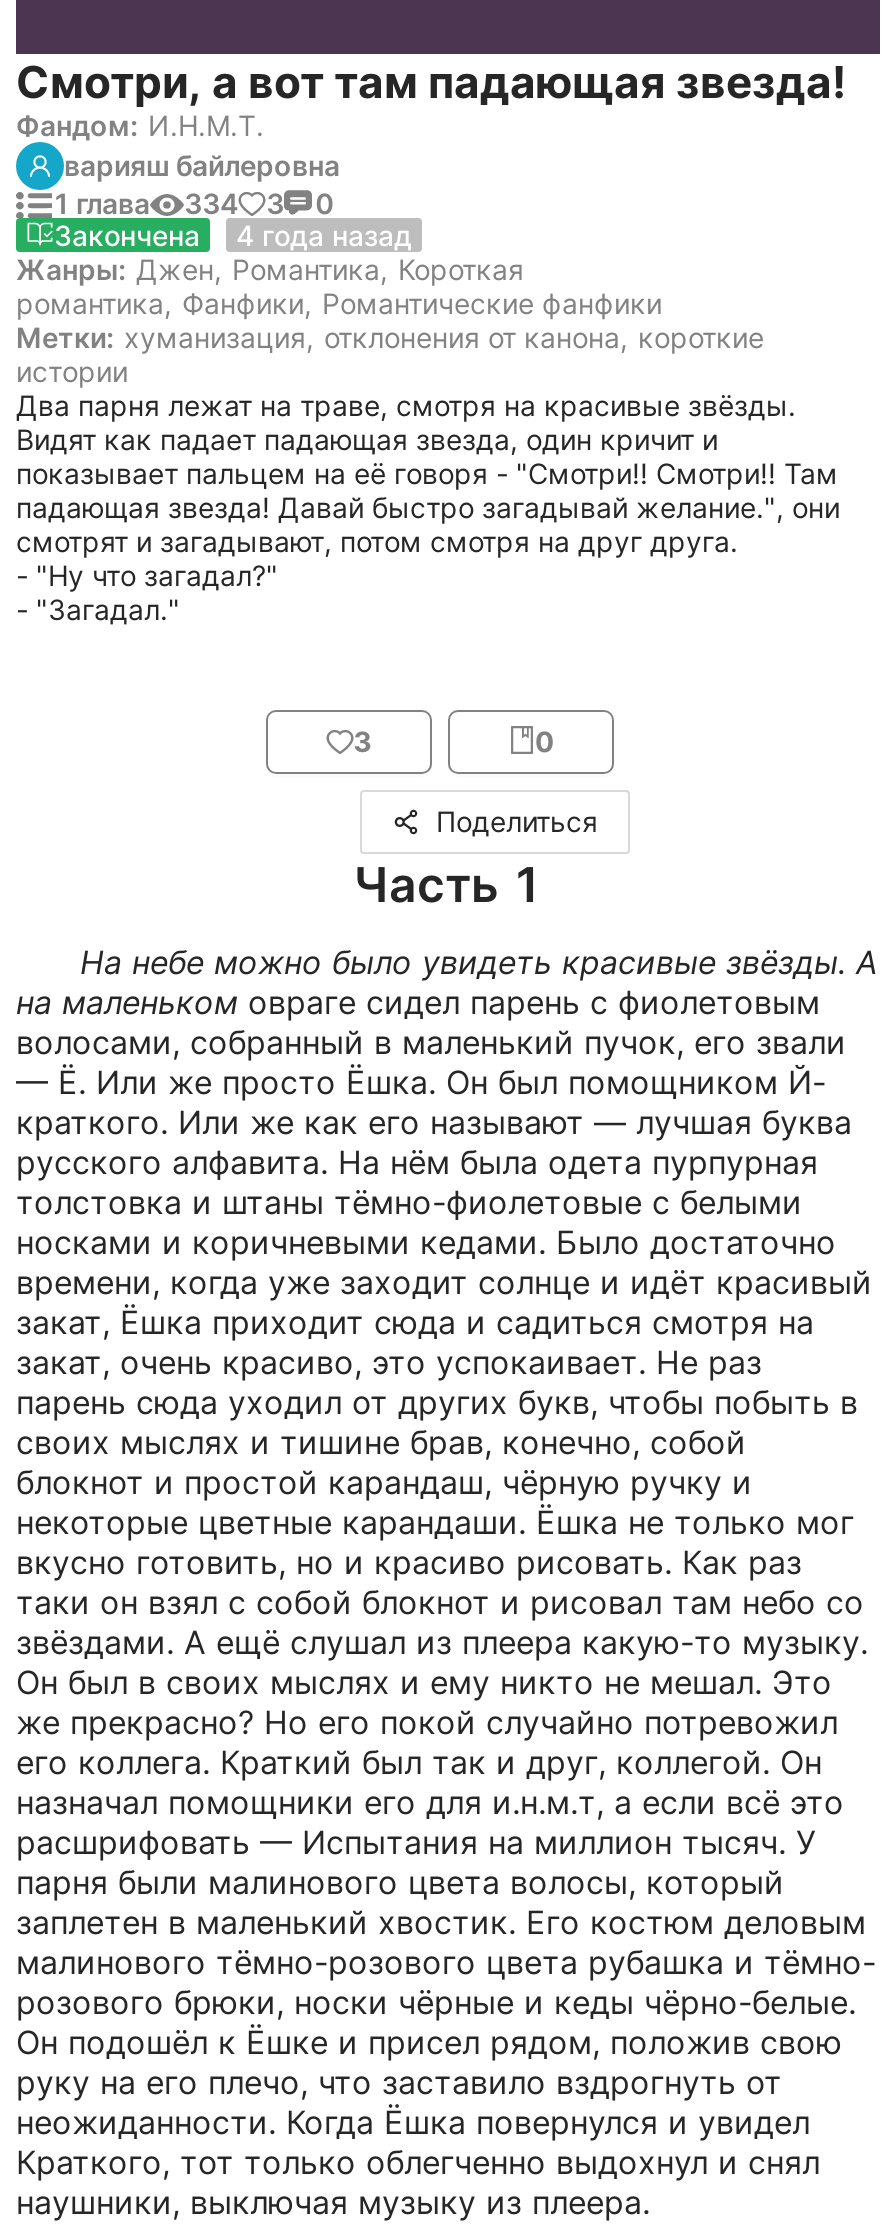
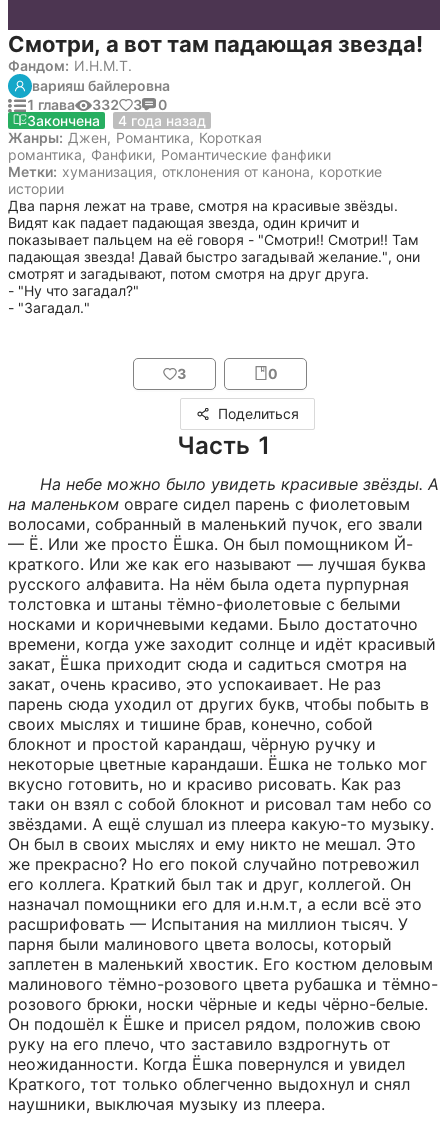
- 1 глава 334 3 0
+ 1 глава 332 3 0
